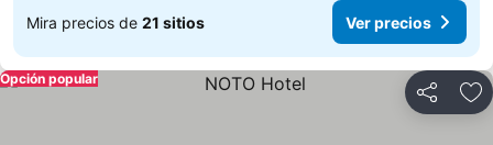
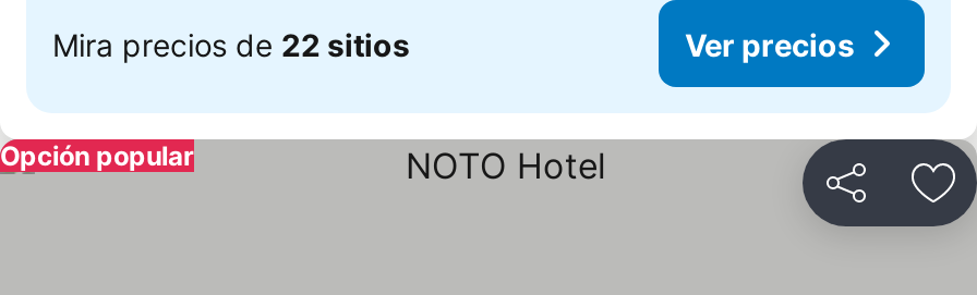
- Mira precios de 21 sitios
+ Mira precios de 22 sitios
